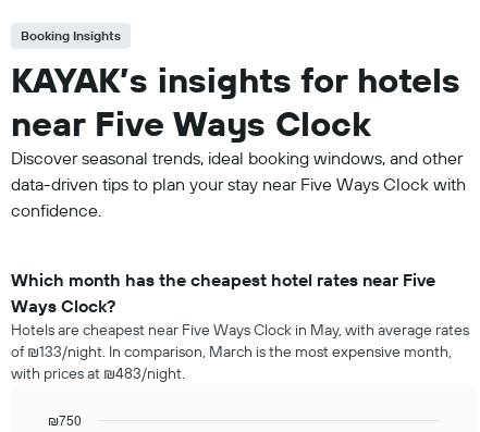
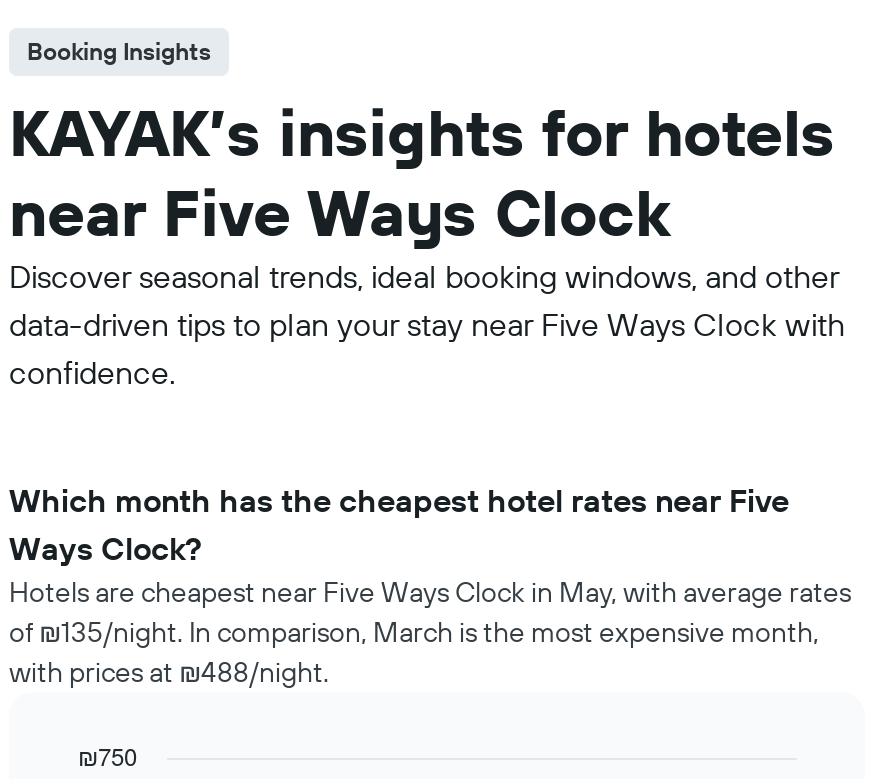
- of ₪133/night. In comparison, March is the most expensive month,
+ of ₪135/night. In comparison, March is the most expensive month,

- with prices at ₪483/night.
+ with prices at ₪488/night.
